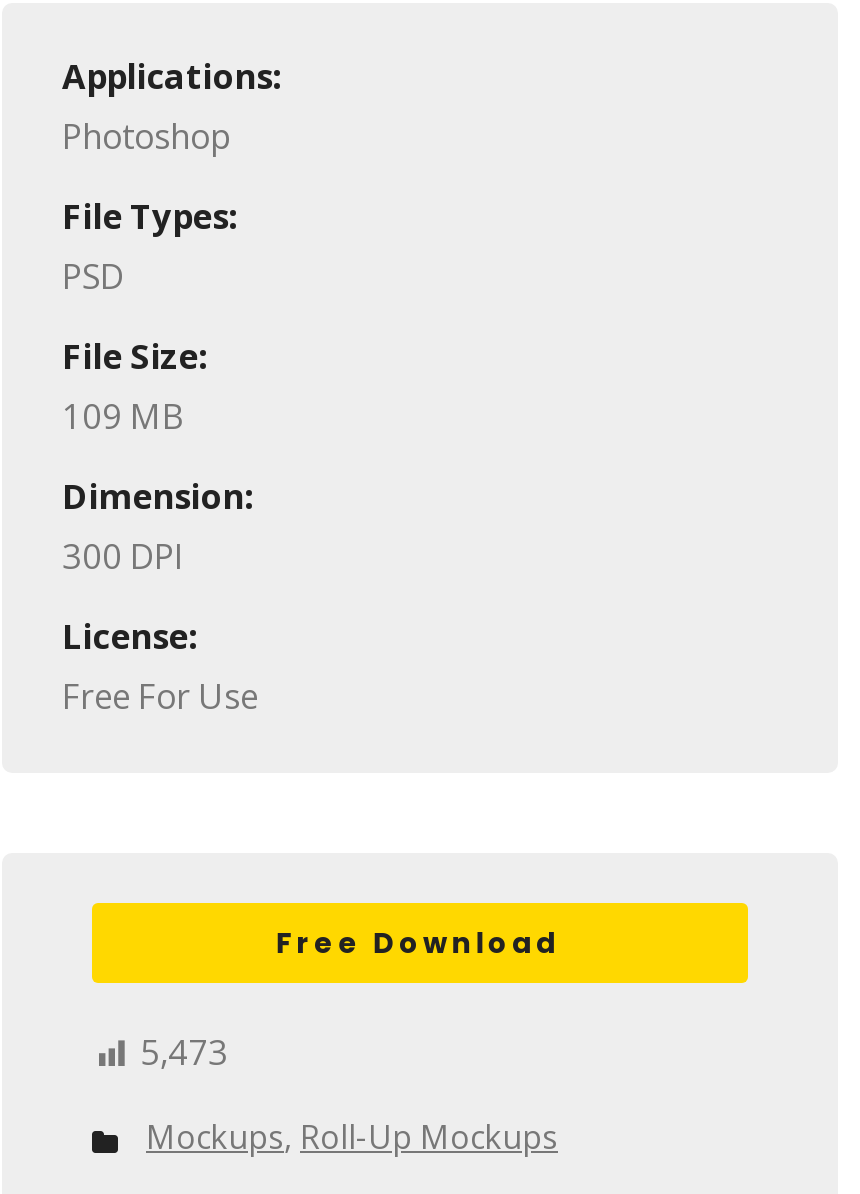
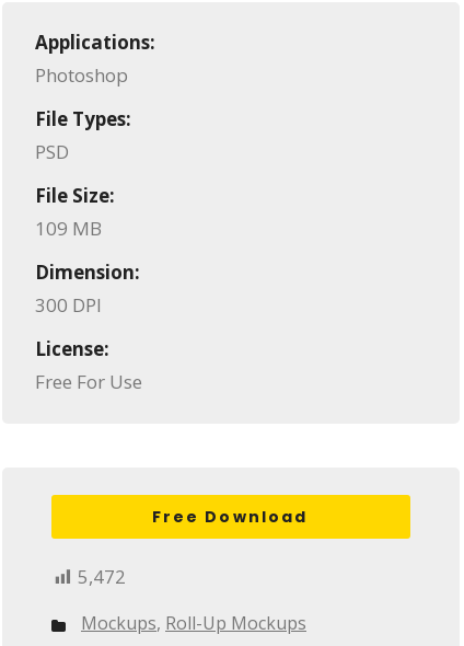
- 5,473
+ 5,472
